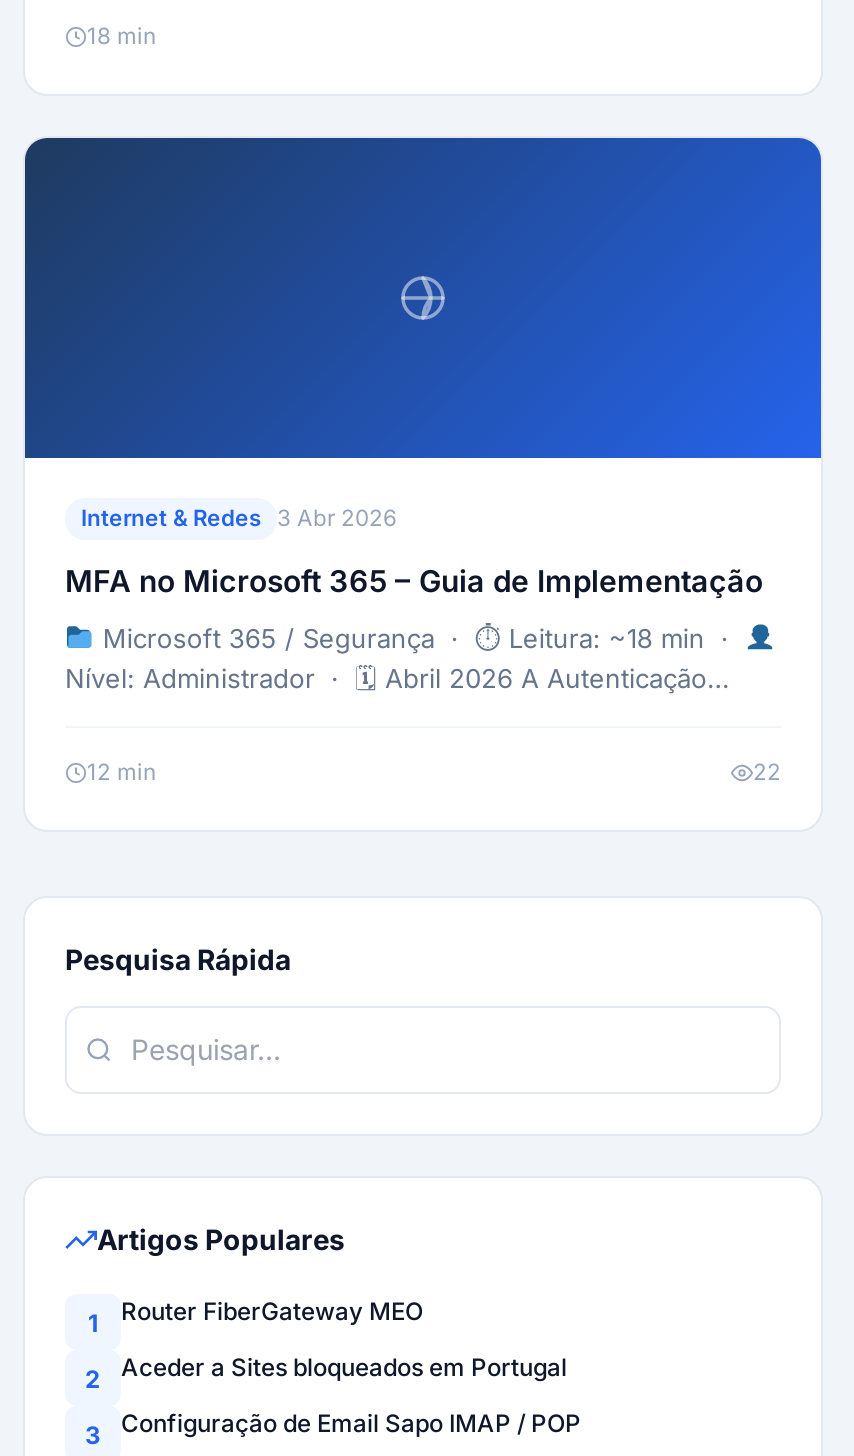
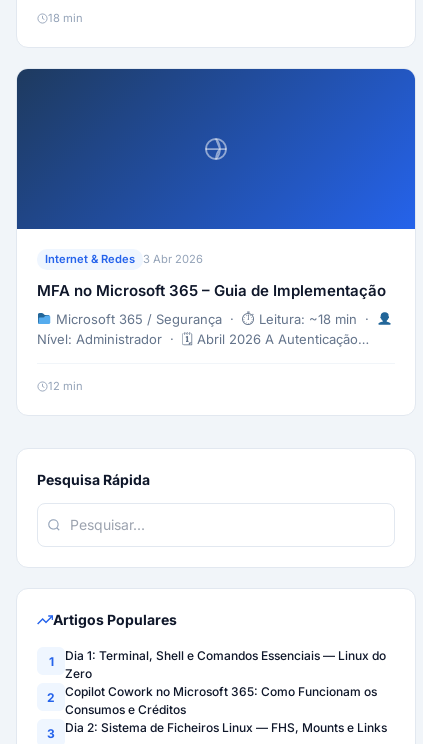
- 22

- Router FiberGateway MEO
+ Dia 1: Terminal, Shell e Comandos Essenciais — Linux do
+ Zero

- Aceder a Sites bloqueados em Portugal
+ Copilot Cowork no Microsoft 365: Como Funcionam os
+ Consumos e Créditos

- Configuração de Email Sapo IMAP / POP
+ Dia 2: Sistema de Ficheiros Linux — FHS, Mounts e Links
